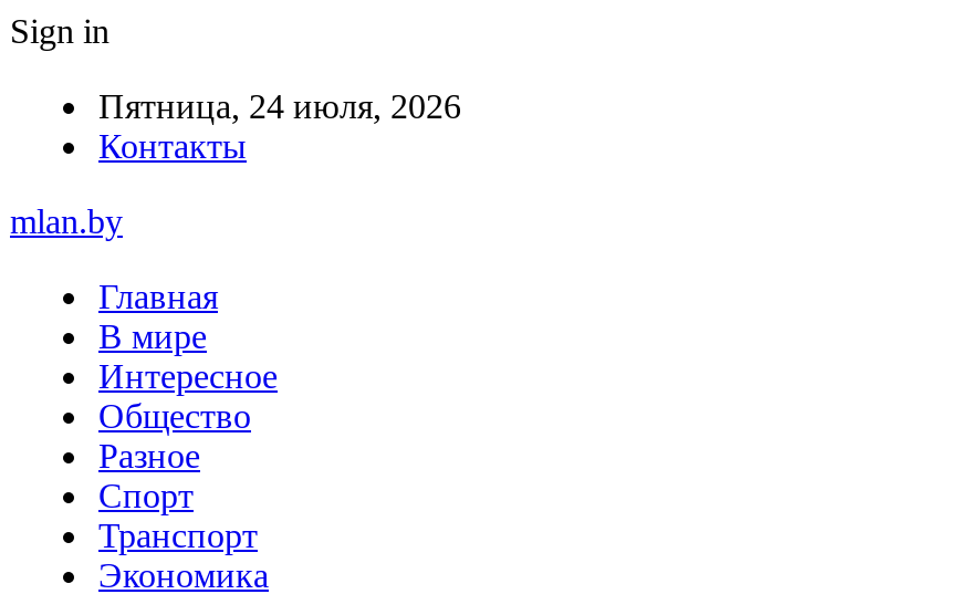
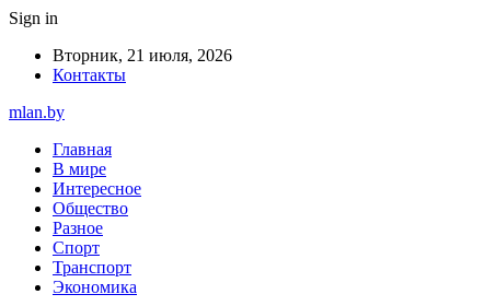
- Пятница, 24 июля, 2026
+ Вторник, 21 июля, 2026
